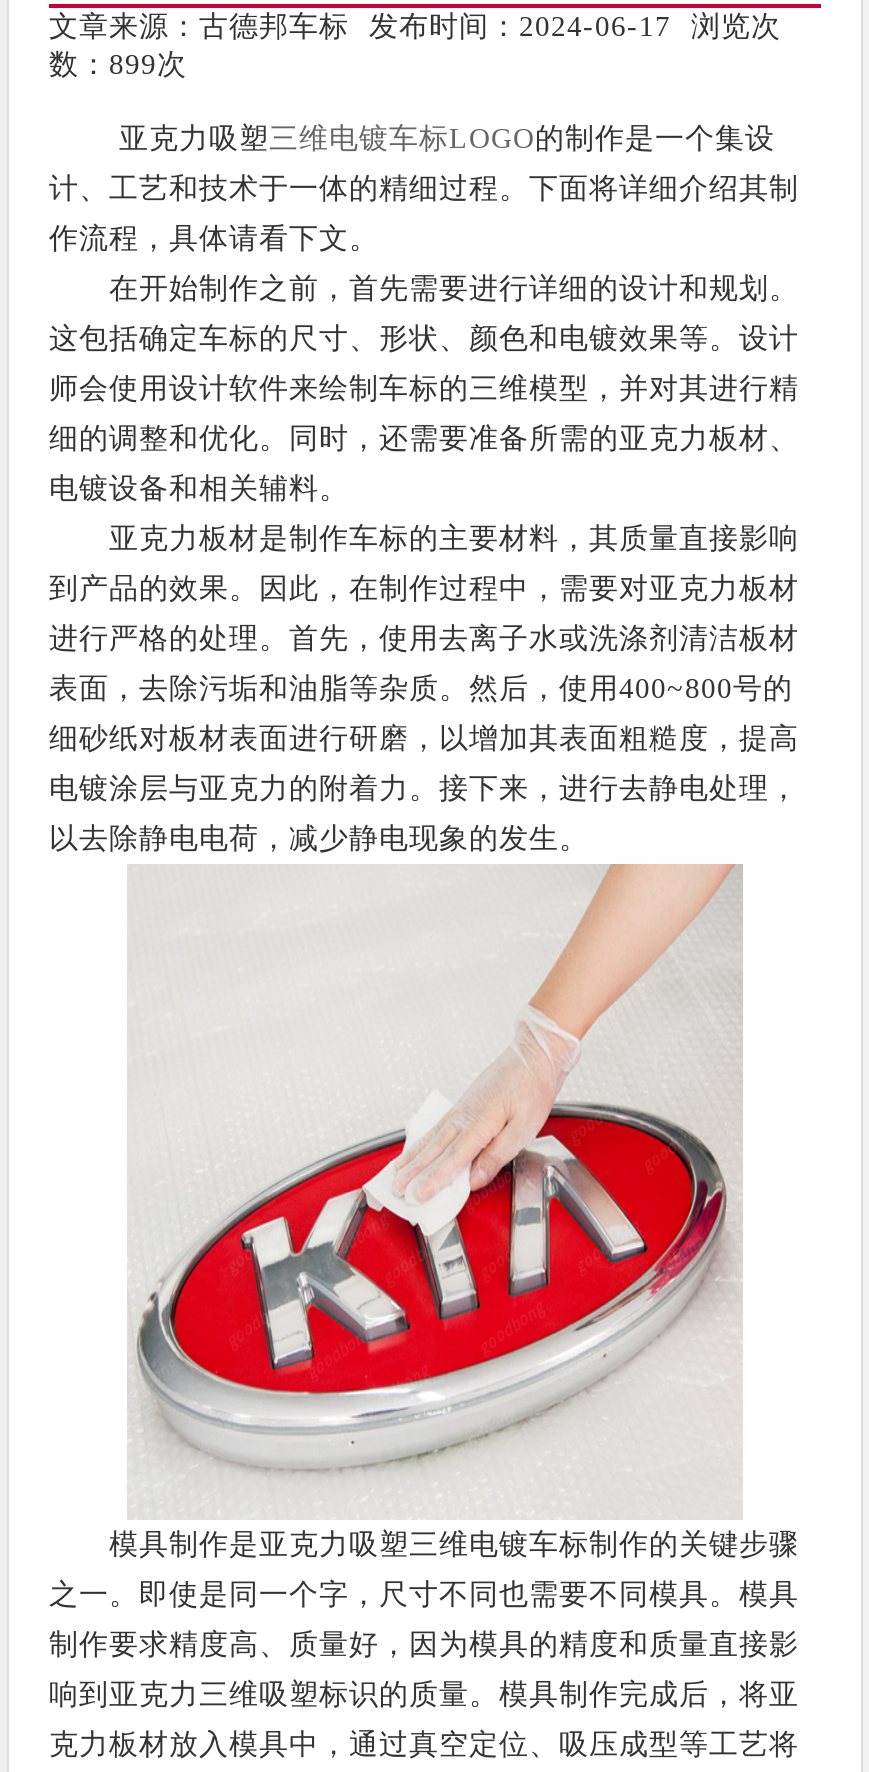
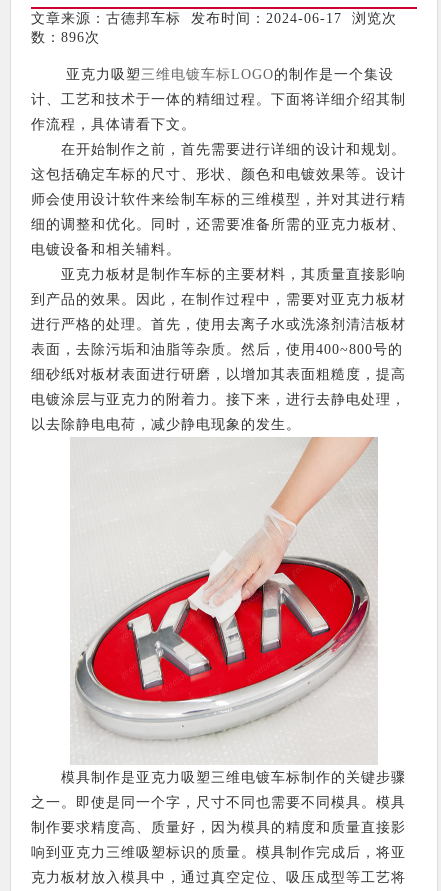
- 数：899次
+ 数：896次
